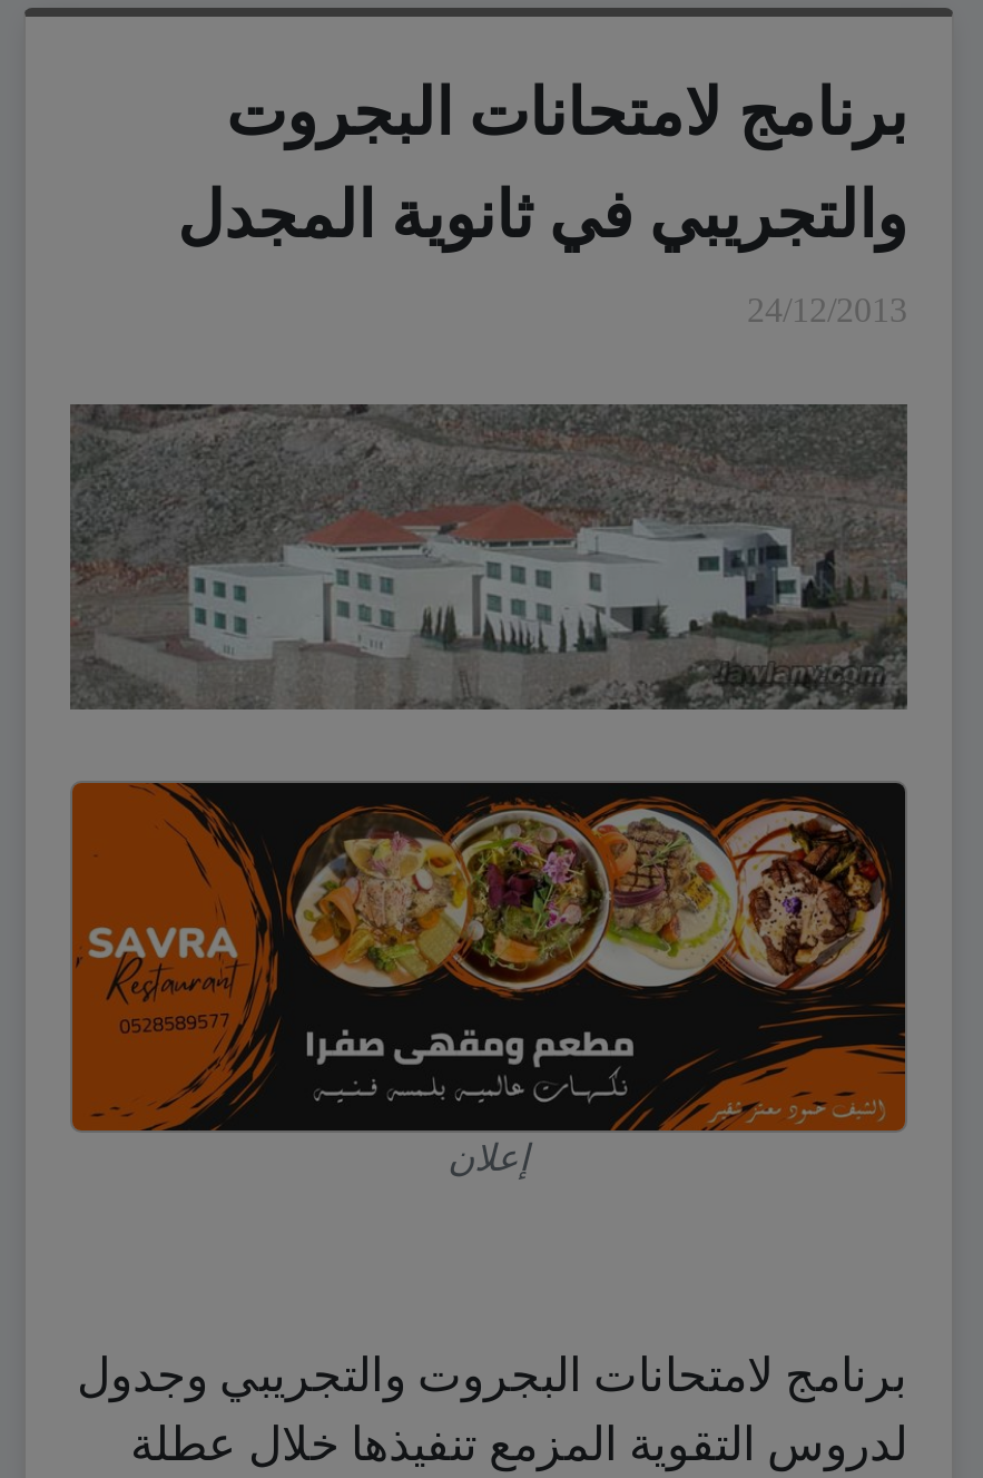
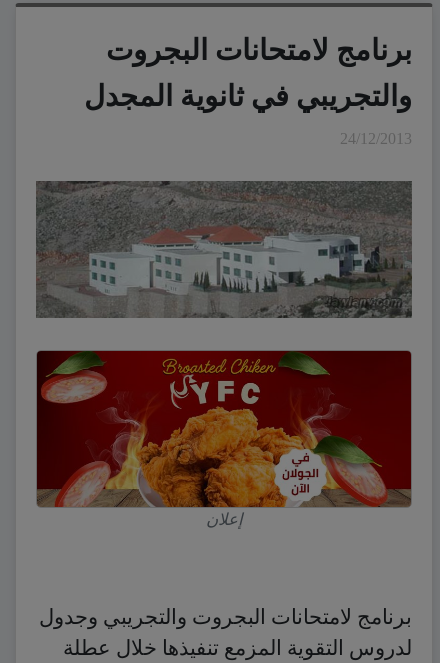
- [image]
+ [image]
